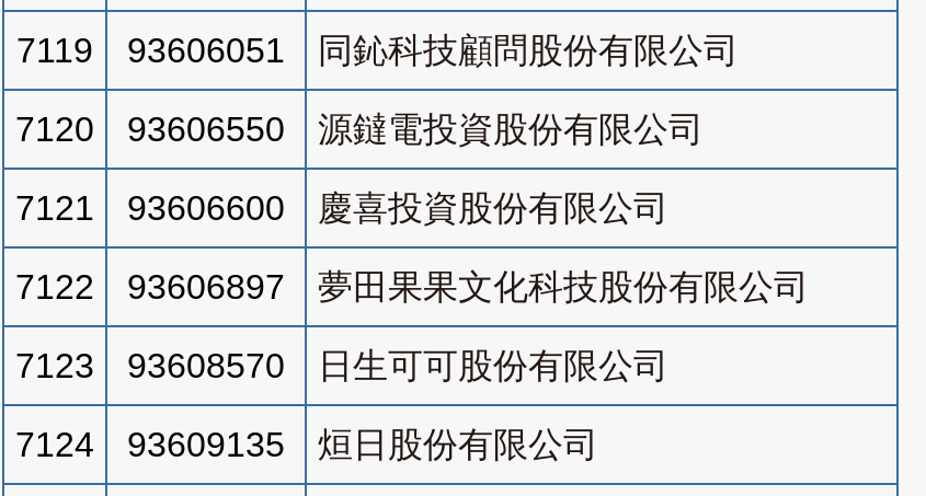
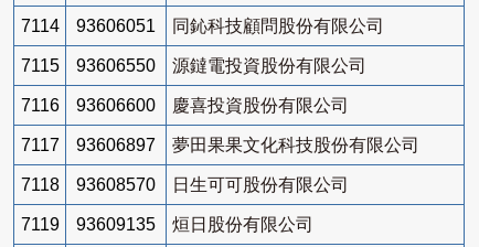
- 7119 93606051 同鈊科技顧問股份有限公司
+ 7114 93606051 同鈊科技顧問股份有限公司

- 7120 93606550 源鐽電投資股份有限公司
+ 7115 93606550 源鐽電投資股份有限公司

- 7121 93606600 慶喜投資股份有限公司
+ 7116 93606600 慶喜投資股份有限公司

- 7122 93606897 夢田果果文化科技股份有限公司
+ 7117 93606897 夢田果果文化科技股份有限公司

- 7123 93608570 日生可可股份有限公司
+ 7118 93608570 日生可可股份有限公司

- 7124 93609135 烜日股份有限公司
+ 7119 93609135 烜日股份有限公司
